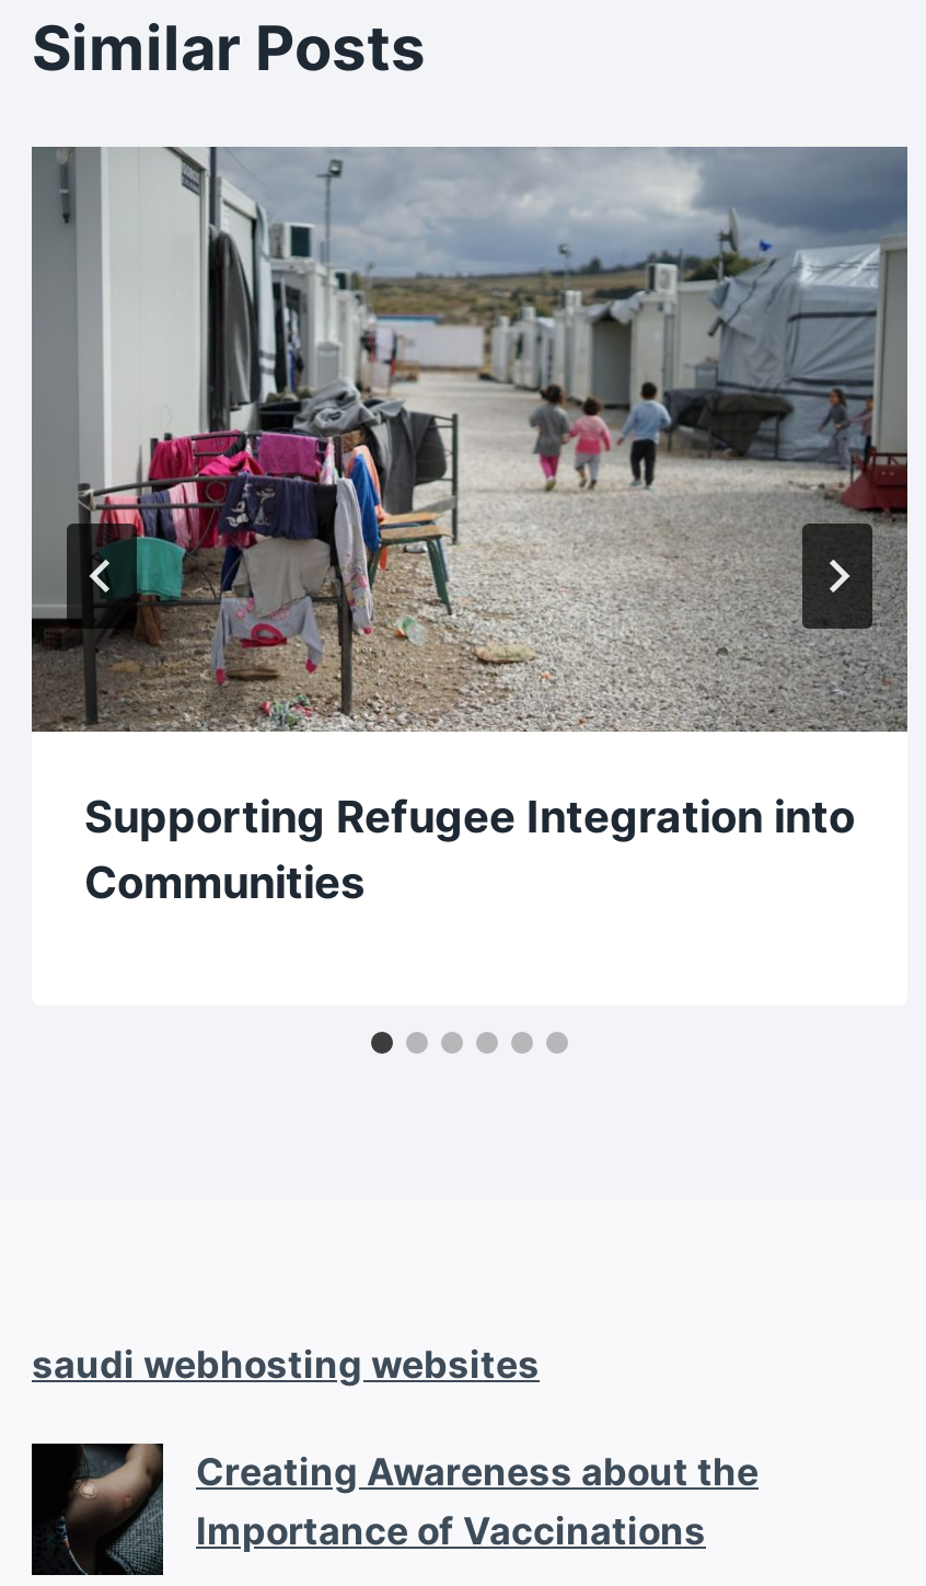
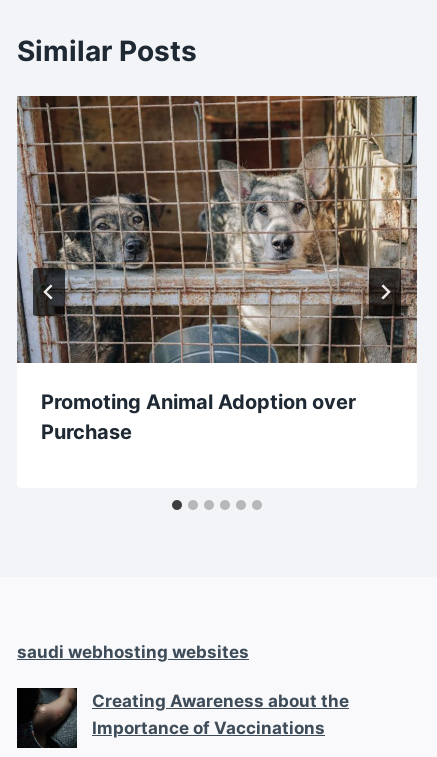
- [image]
- Supporting Refugee Integration into
- Communities
+ [image]
+ Promoting Animal Adoption over
+ Purchase
